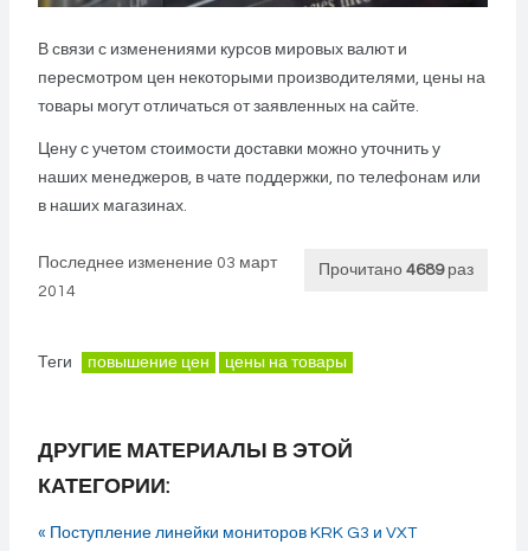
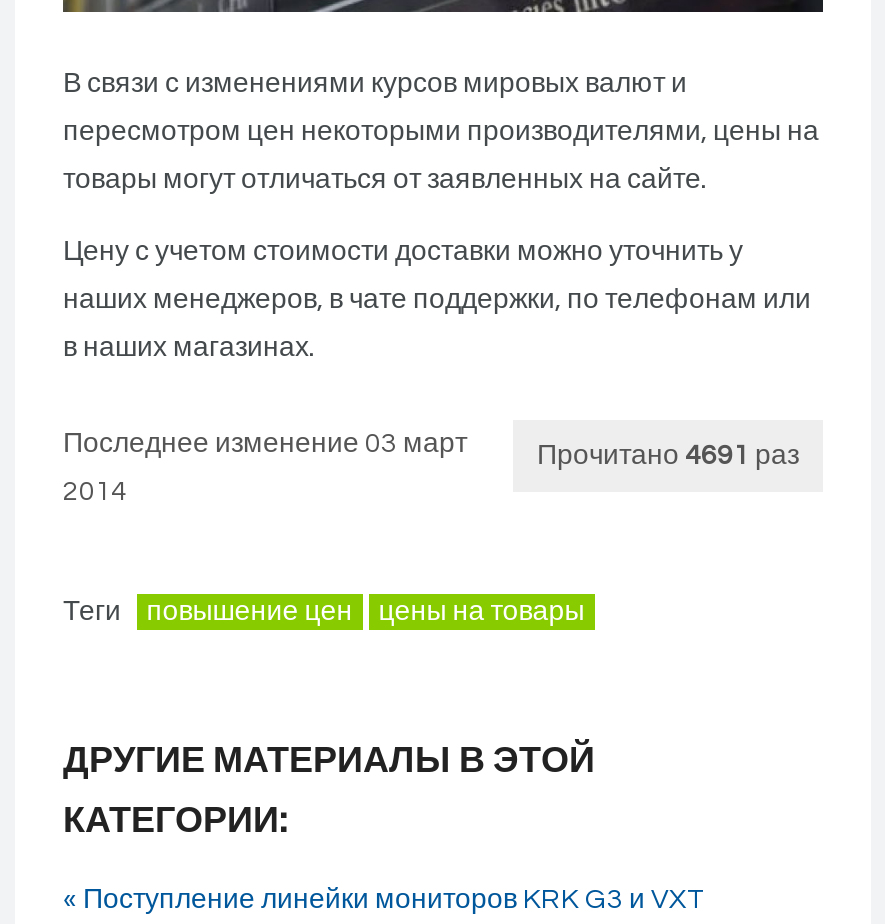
- Прочитано 4689 раз
+ Прочитано 4691 раз
